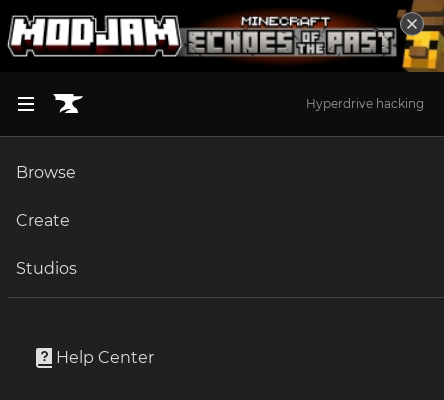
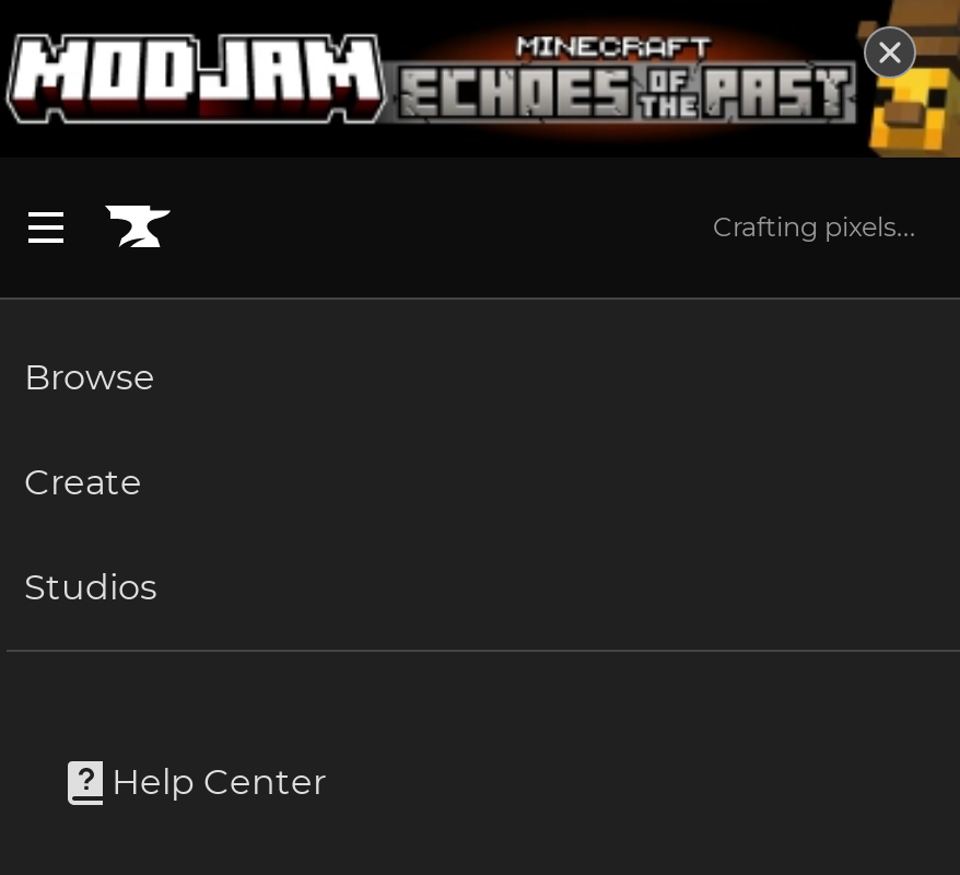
- Hyperdrive hacking
+ Crafting pixels...
